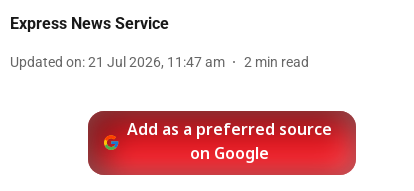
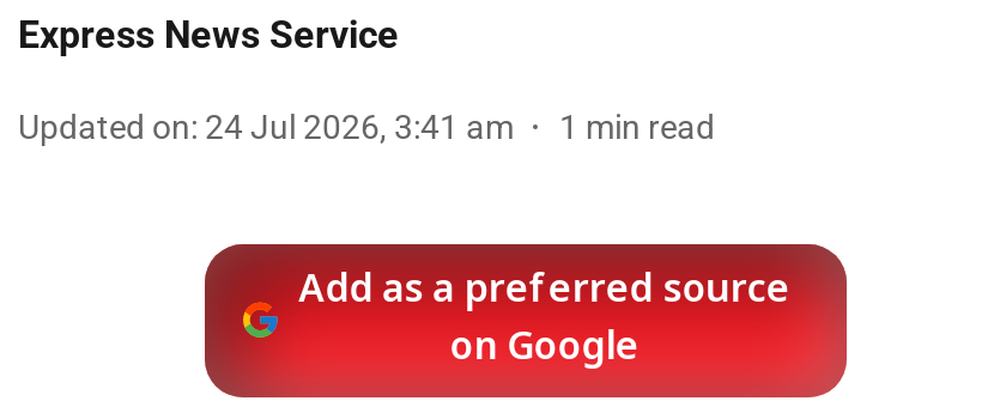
- Updated on: 21 Jul 2026, 11:47 am
+ Updated on: 24 Jul 2026, 3:41 am

- 2 min read
+ 1 min read
